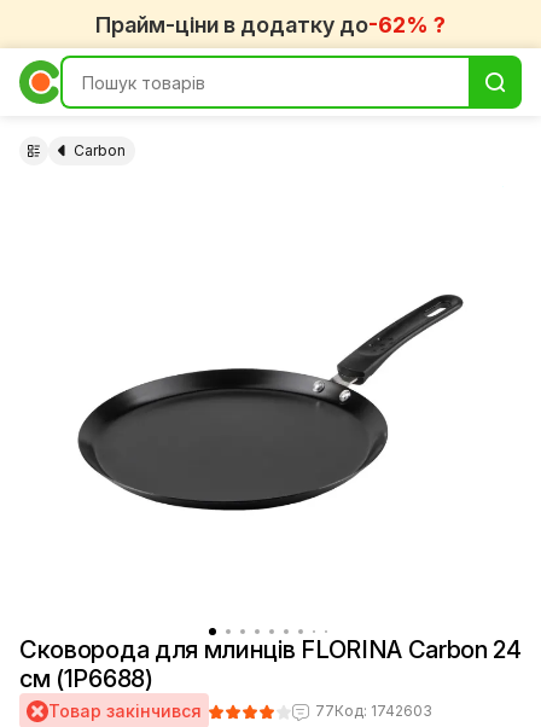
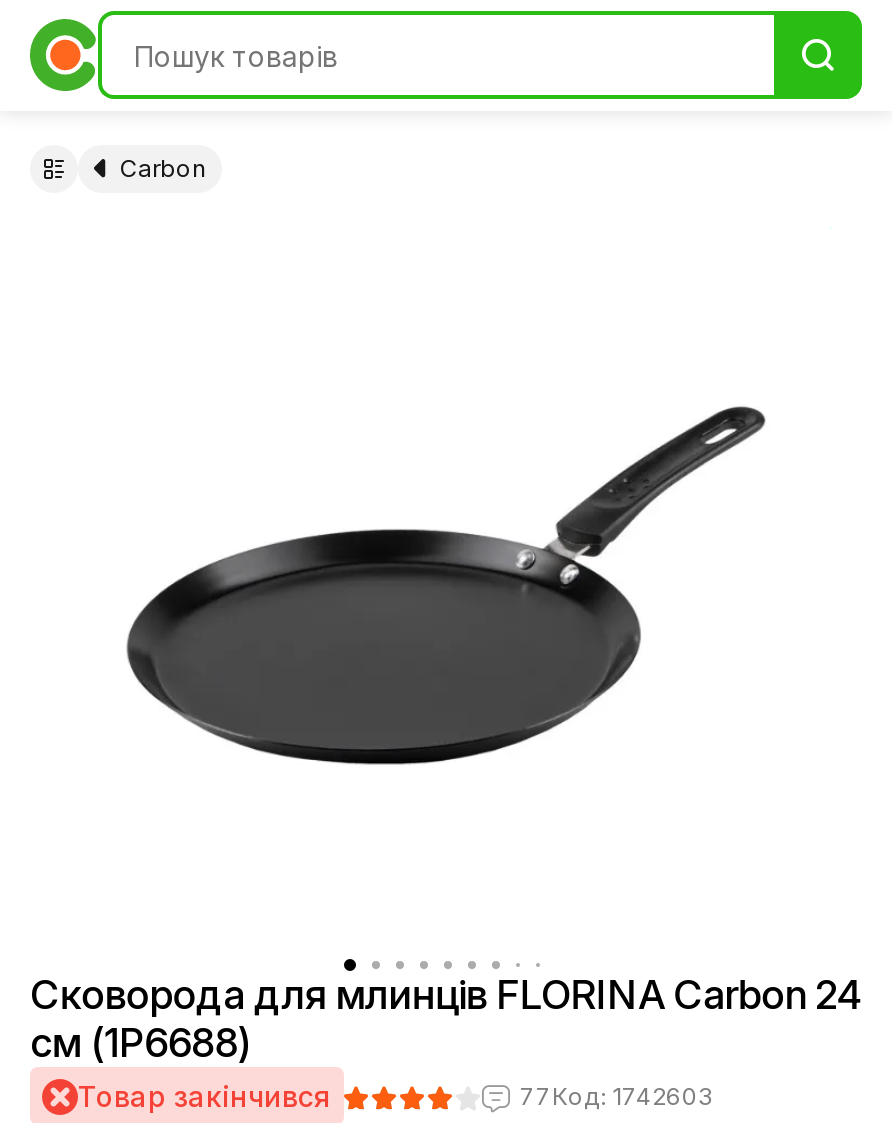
- Прайм-ціни в додатку до-62% ?
